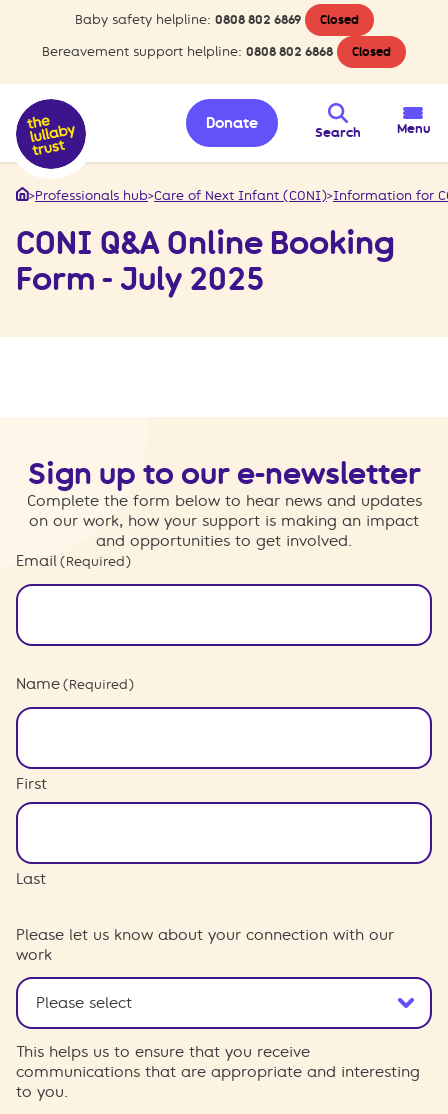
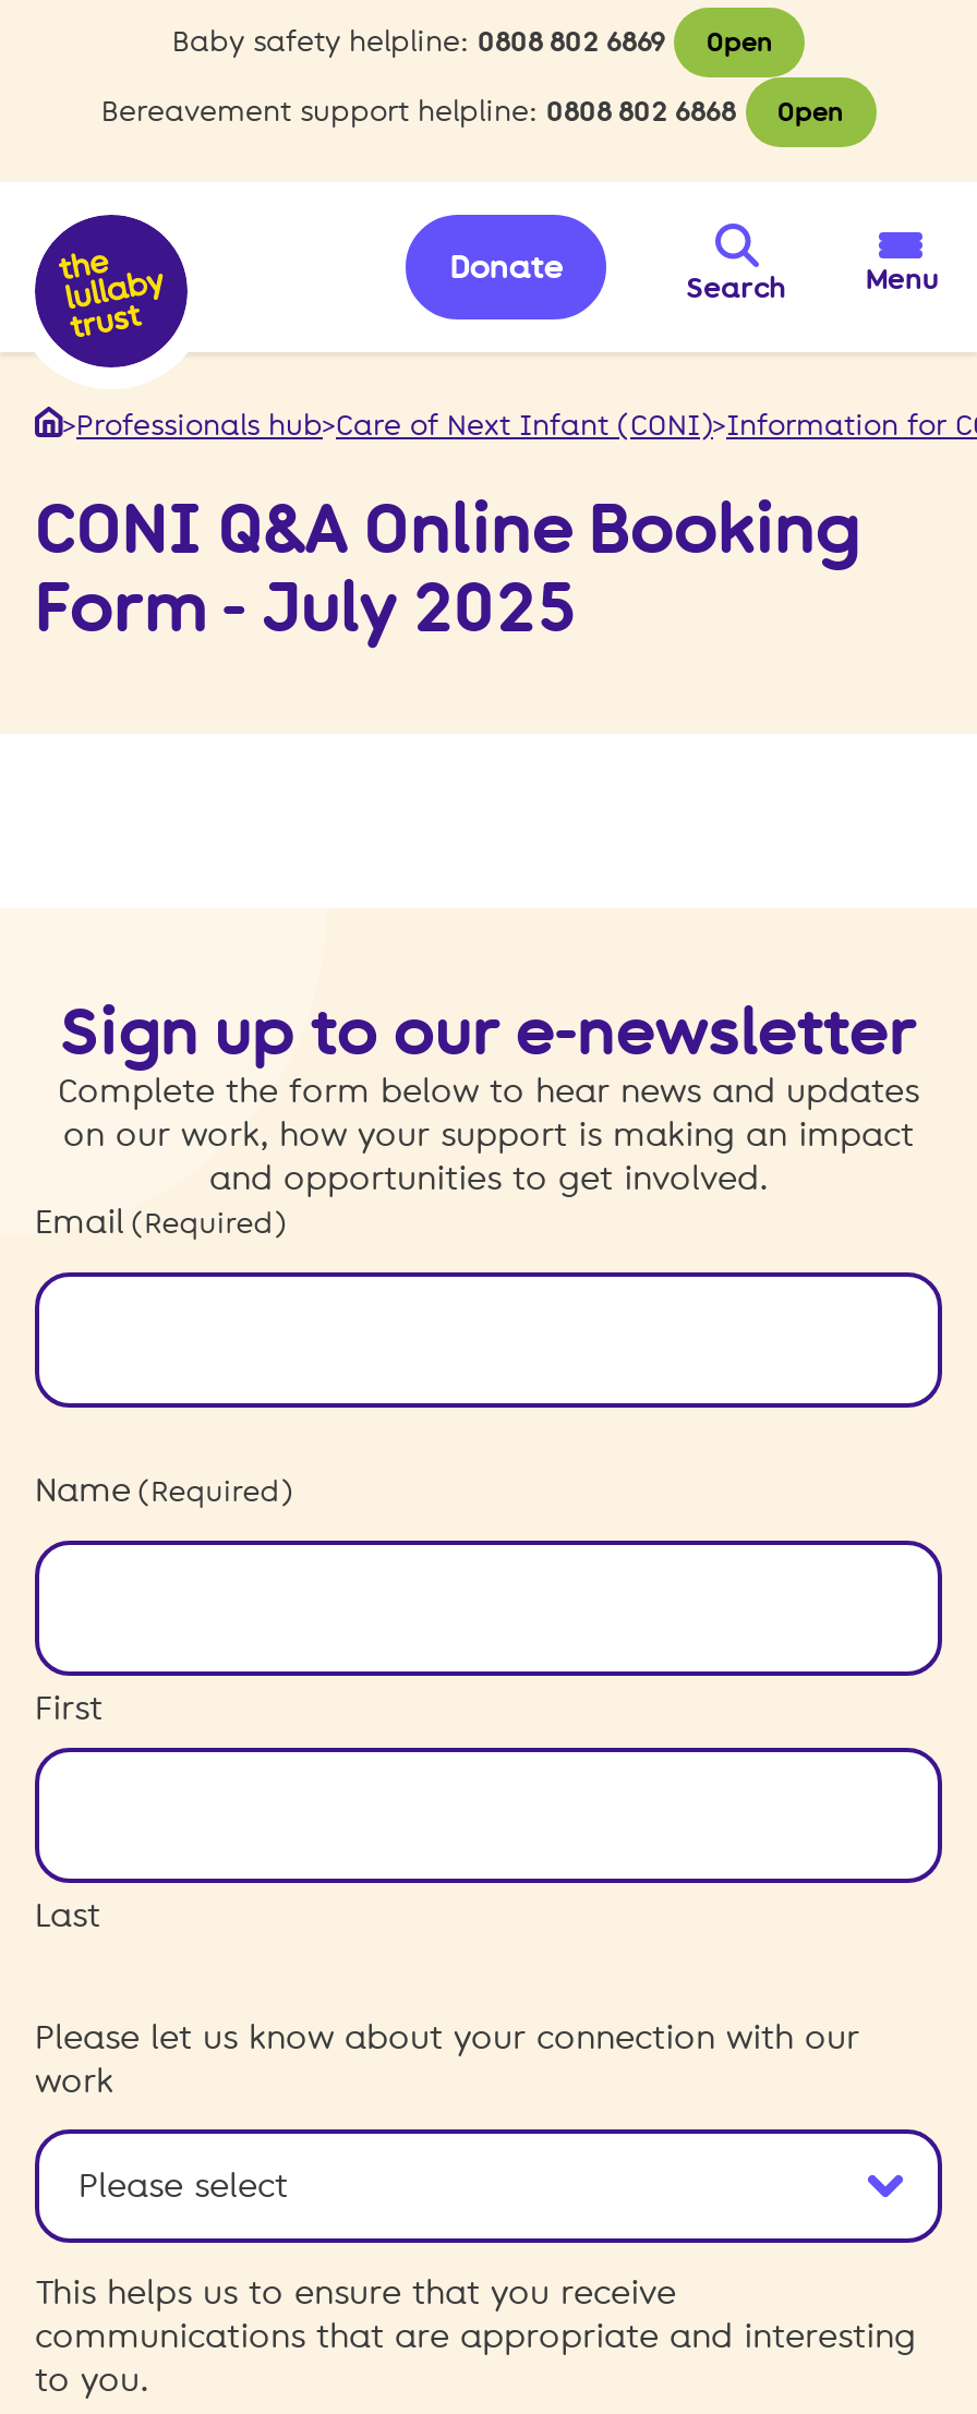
- Closed
+ Open

- Closed
+ Open
